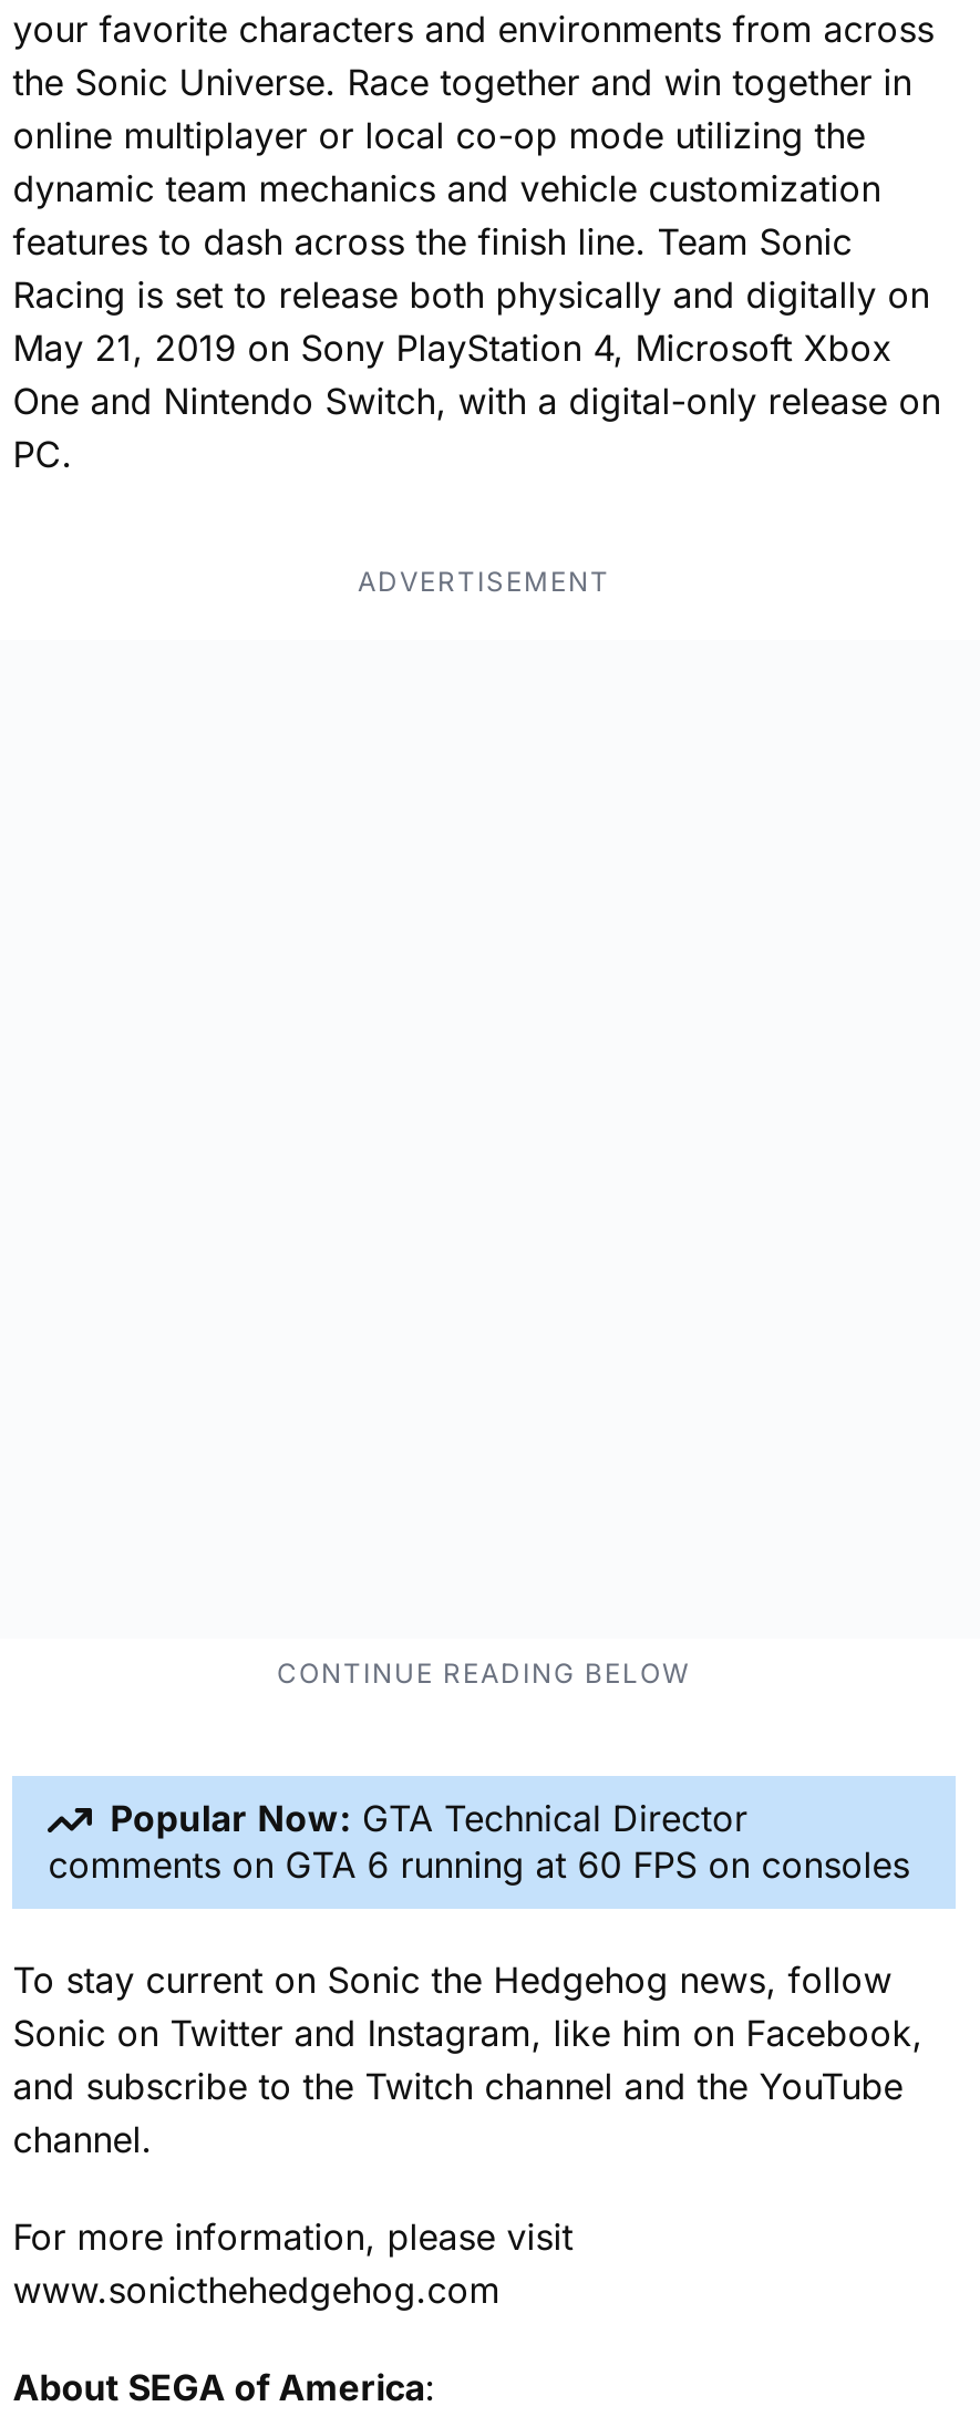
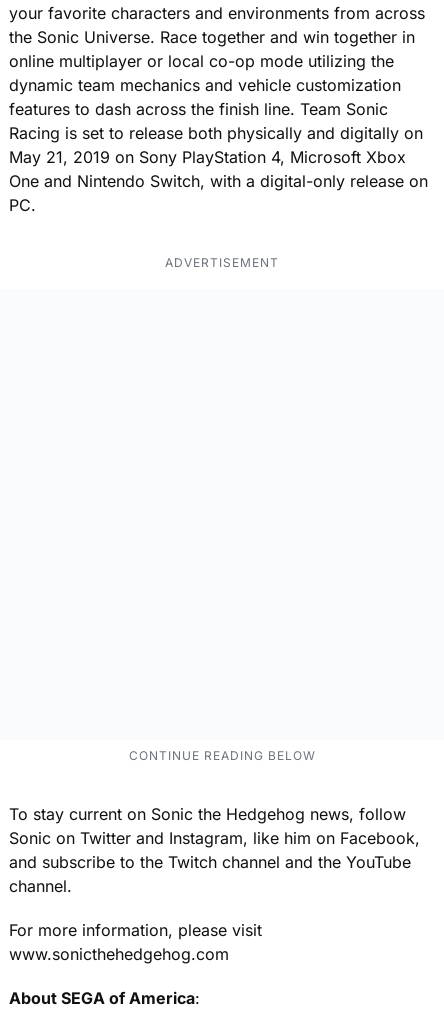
- Popular Now: GTA Technical Director
- comments on GTA 6 running at 60 FPS on consoles
